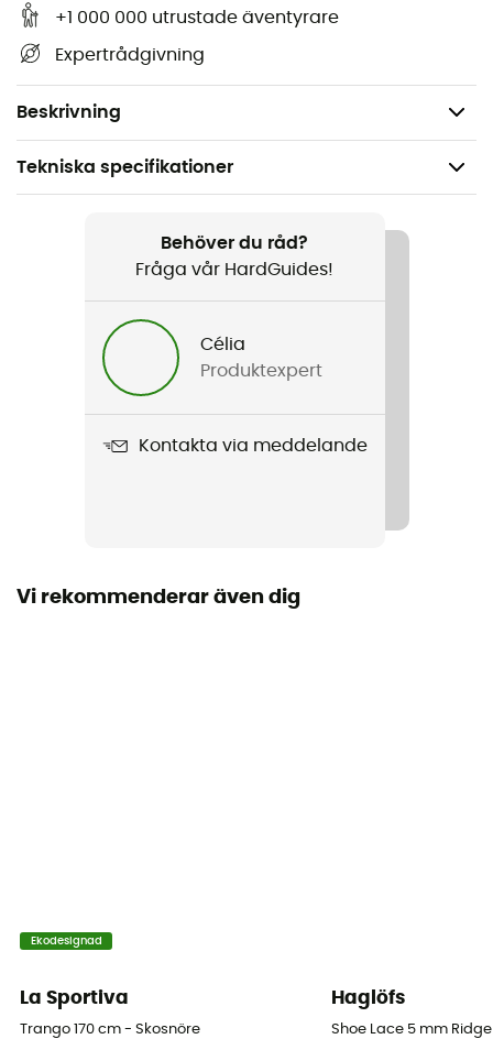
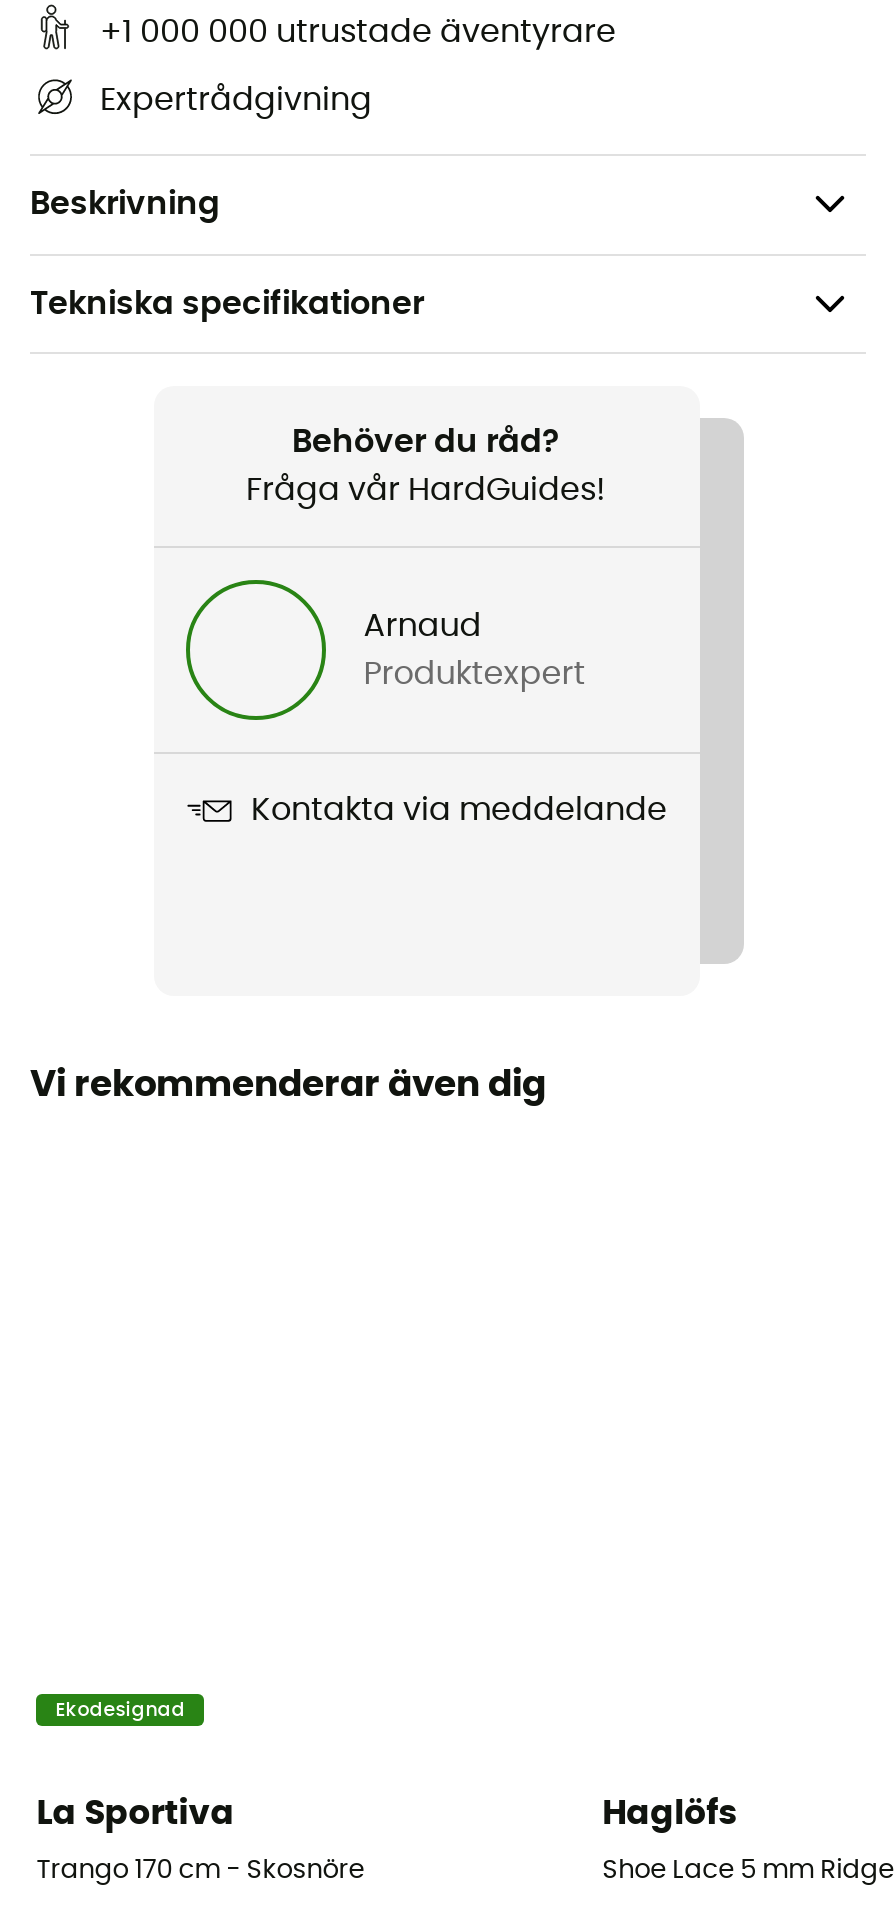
- Célia
+ Arnaud
